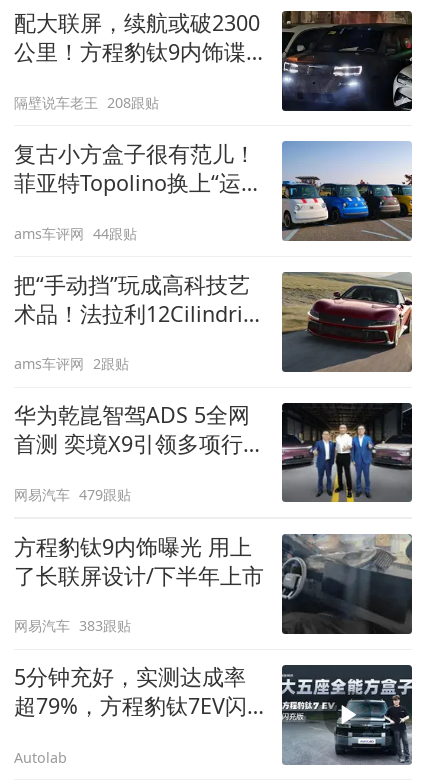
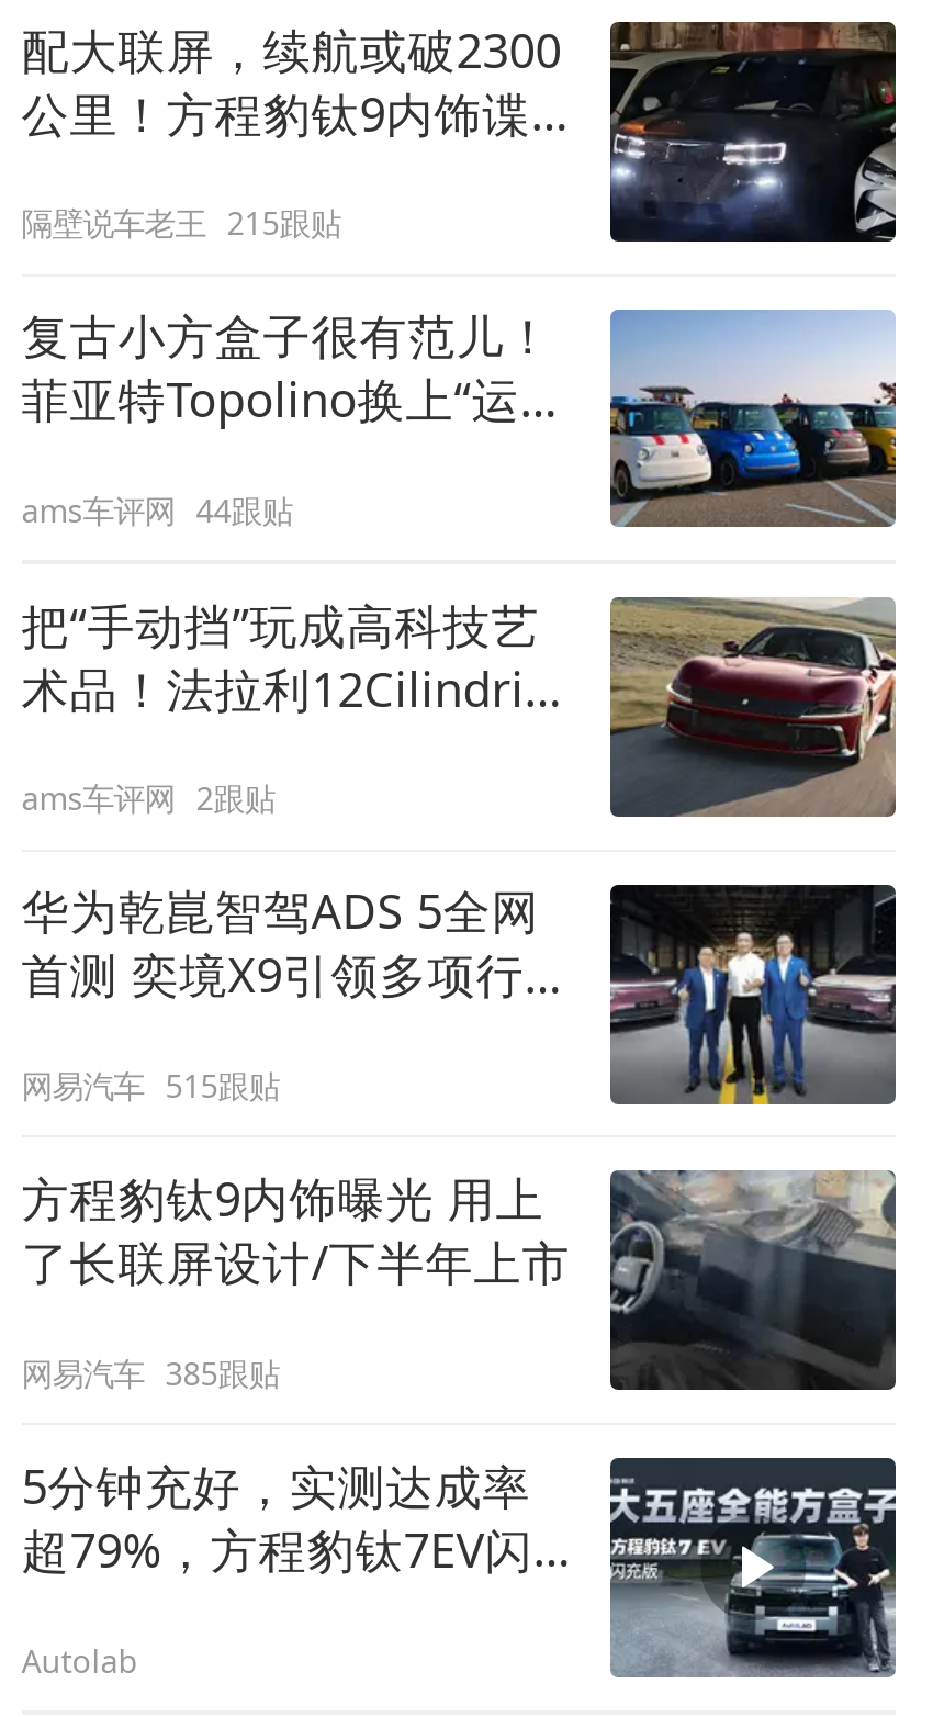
- 隔壁说车老王 208跟贴
+ 隔壁说车老王 215跟贴

- 网易汽车 479跟贴
+ 网易汽车 515跟贴

- 网易汽车 383跟贴
+ 网易汽车 385跟贴
